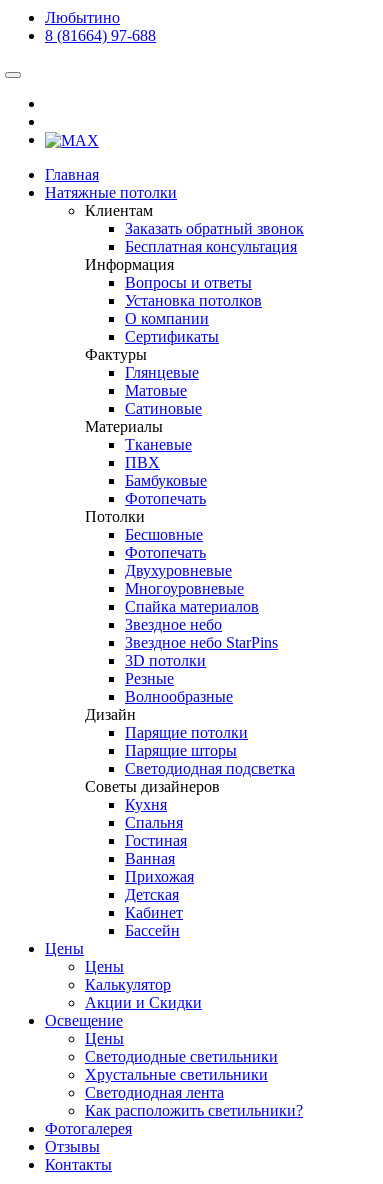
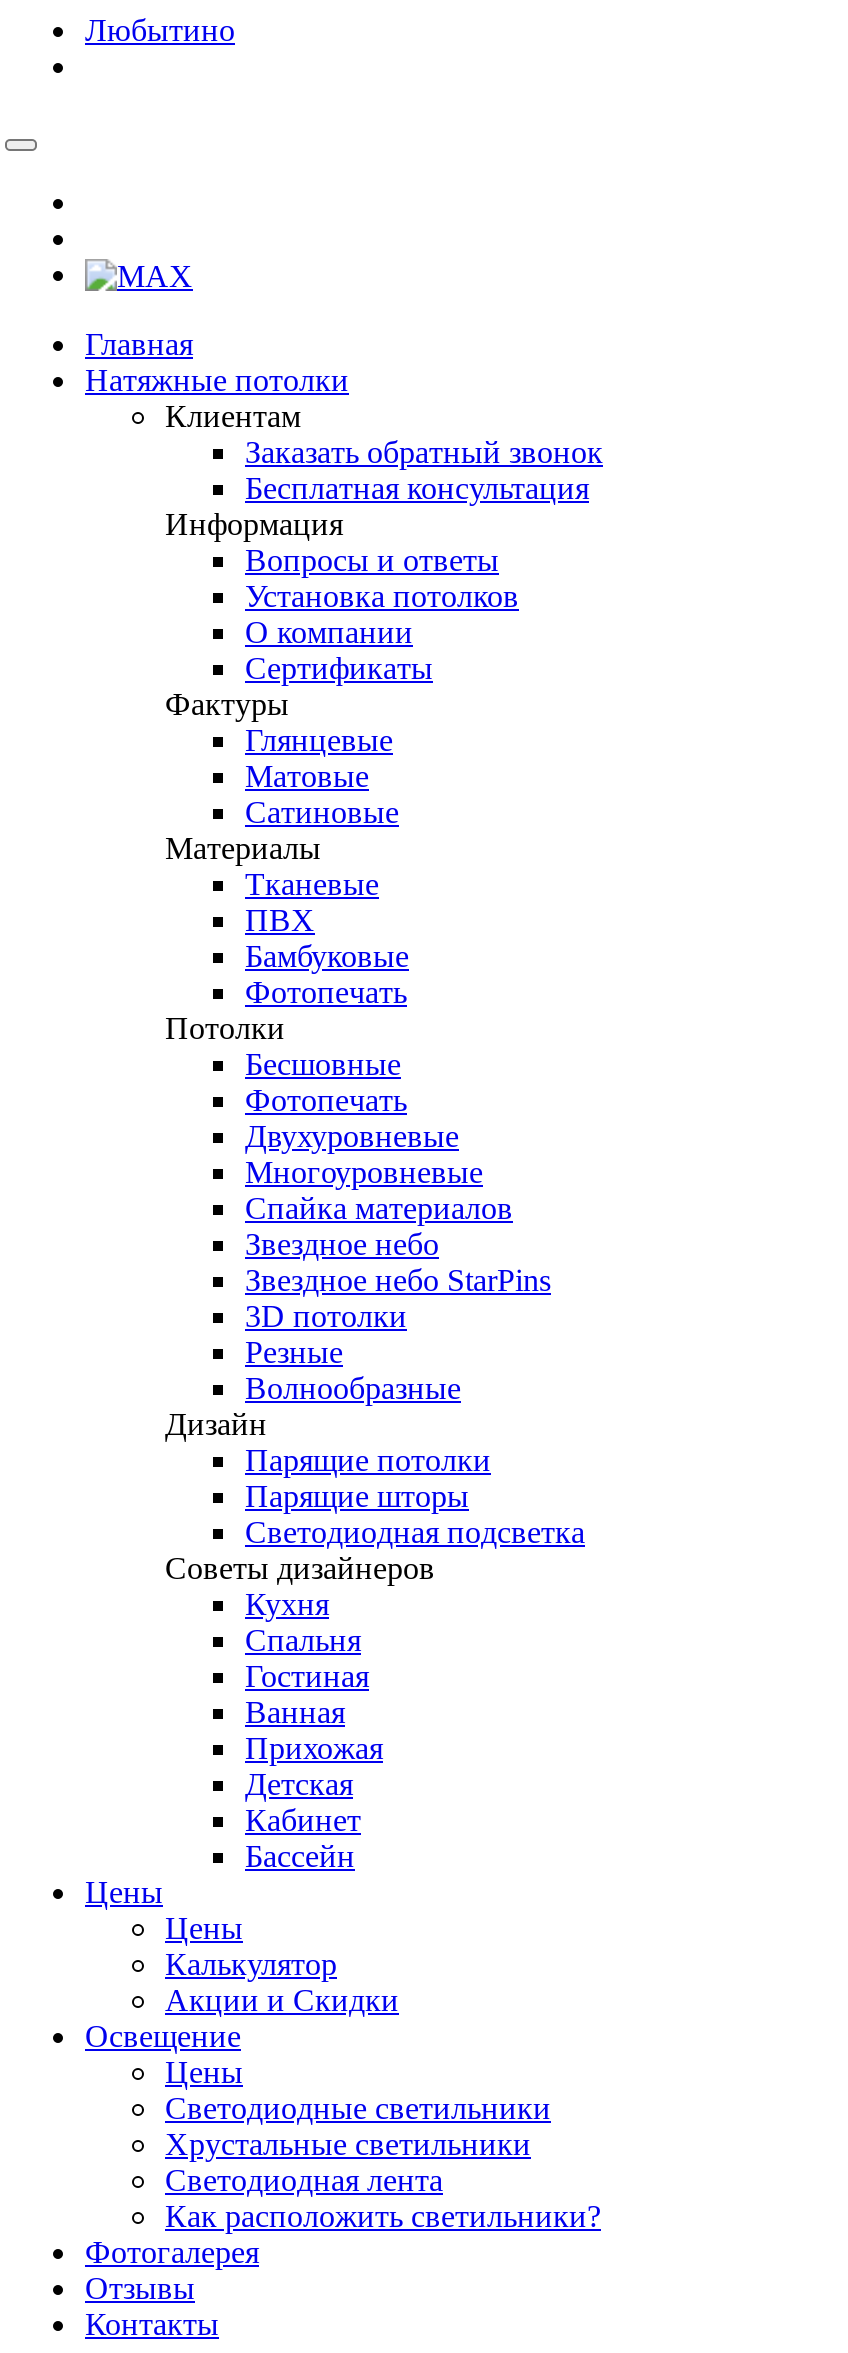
- 8 (81664) 97-688
